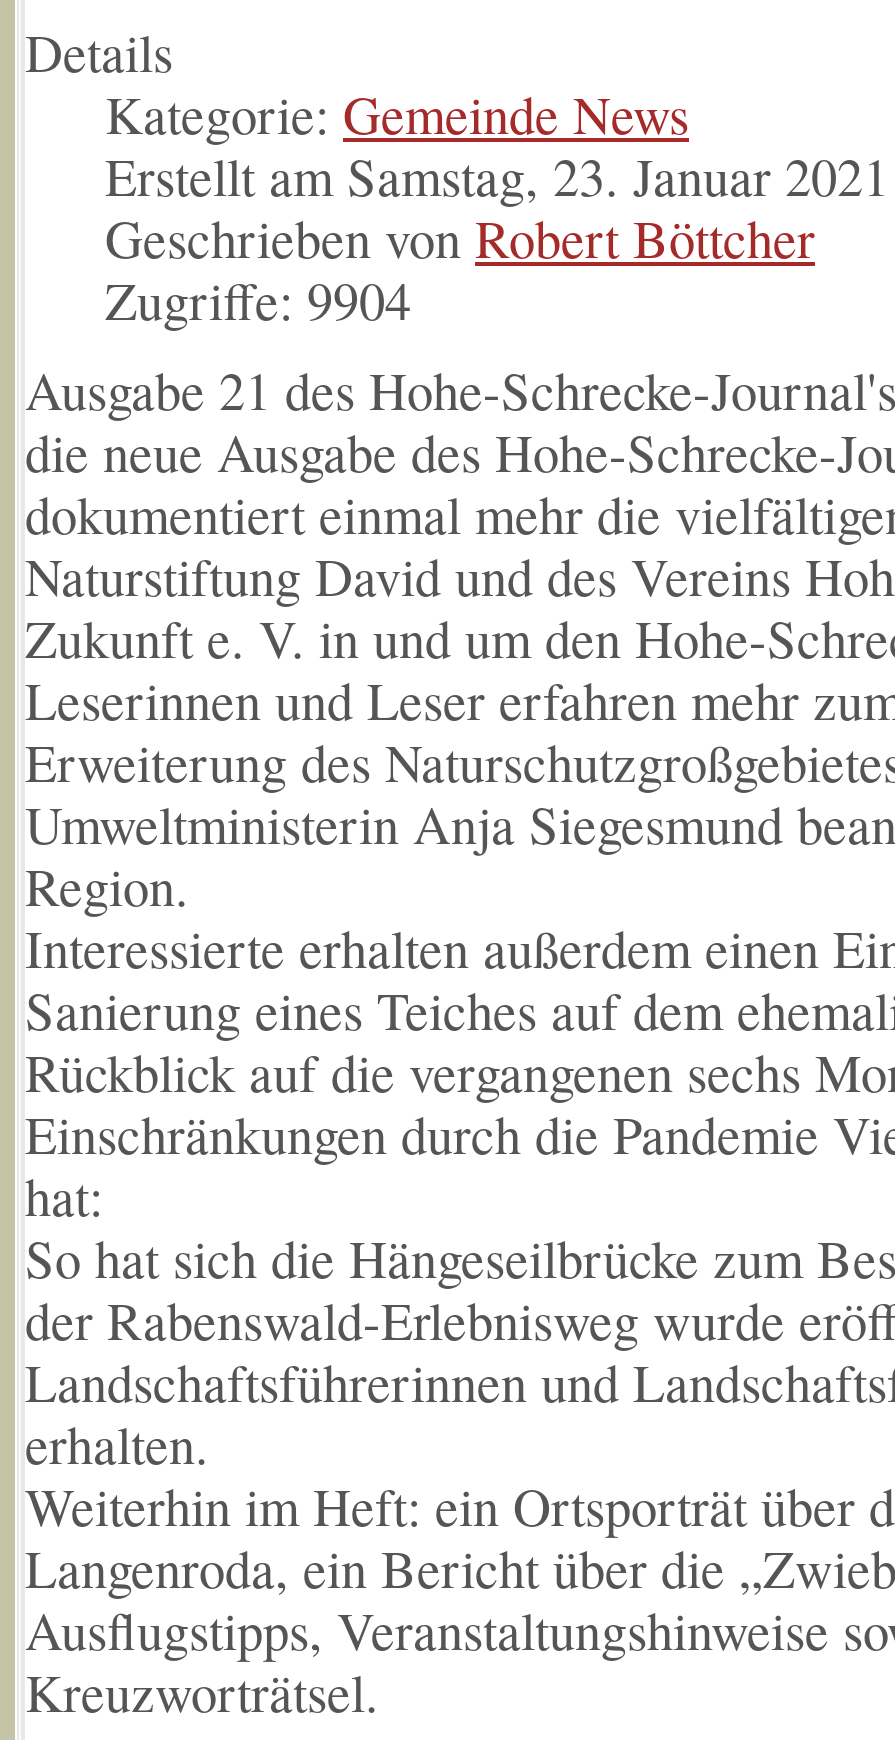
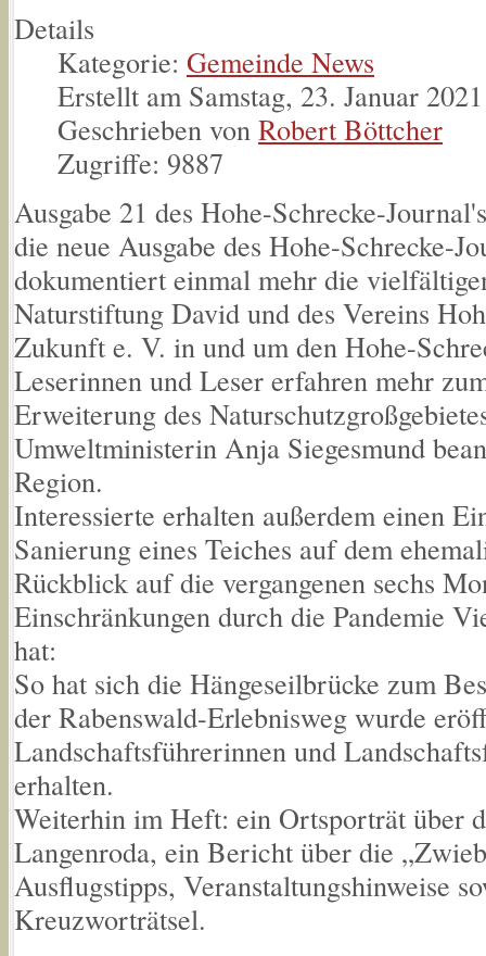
- Zugriffe: 9904
+ Zugriffe: 9887
